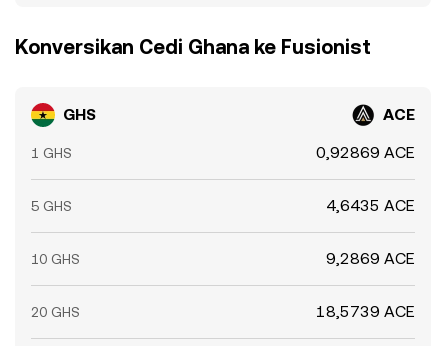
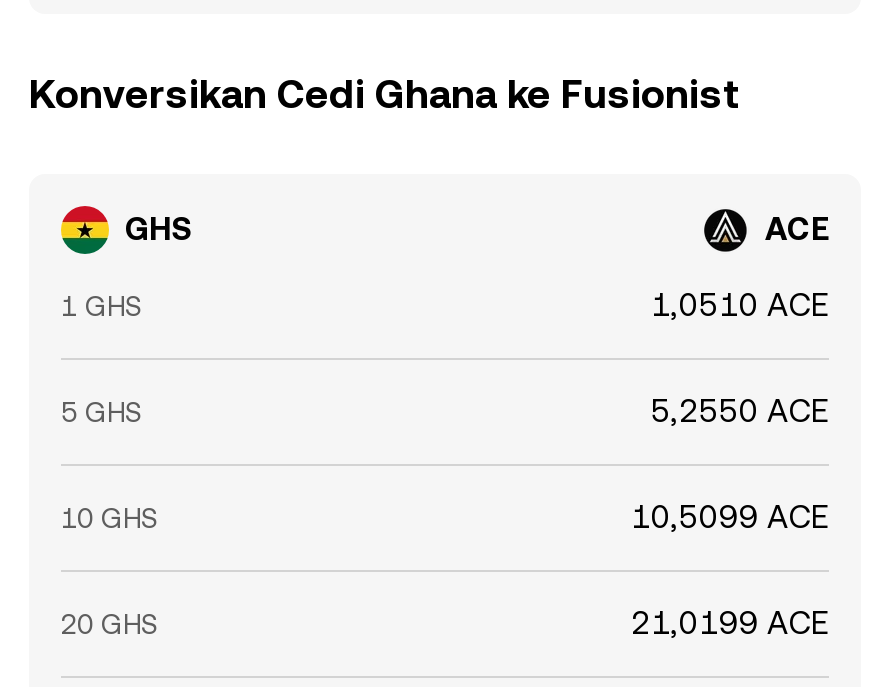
- 0,92869 ACE
+ 1,0510 ACE

- 4,6435 ACE
+ 5,2550 ACE

- 9,2869 ACE
+ 10,5099 ACE

- 18,5739 ACE
+ 21,0199 ACE
